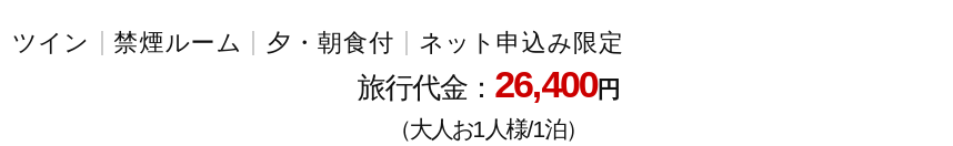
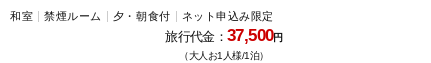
- ツイン
+ 和室

- 旅行代金：26,400円
+ 旅行代金：37,500円
